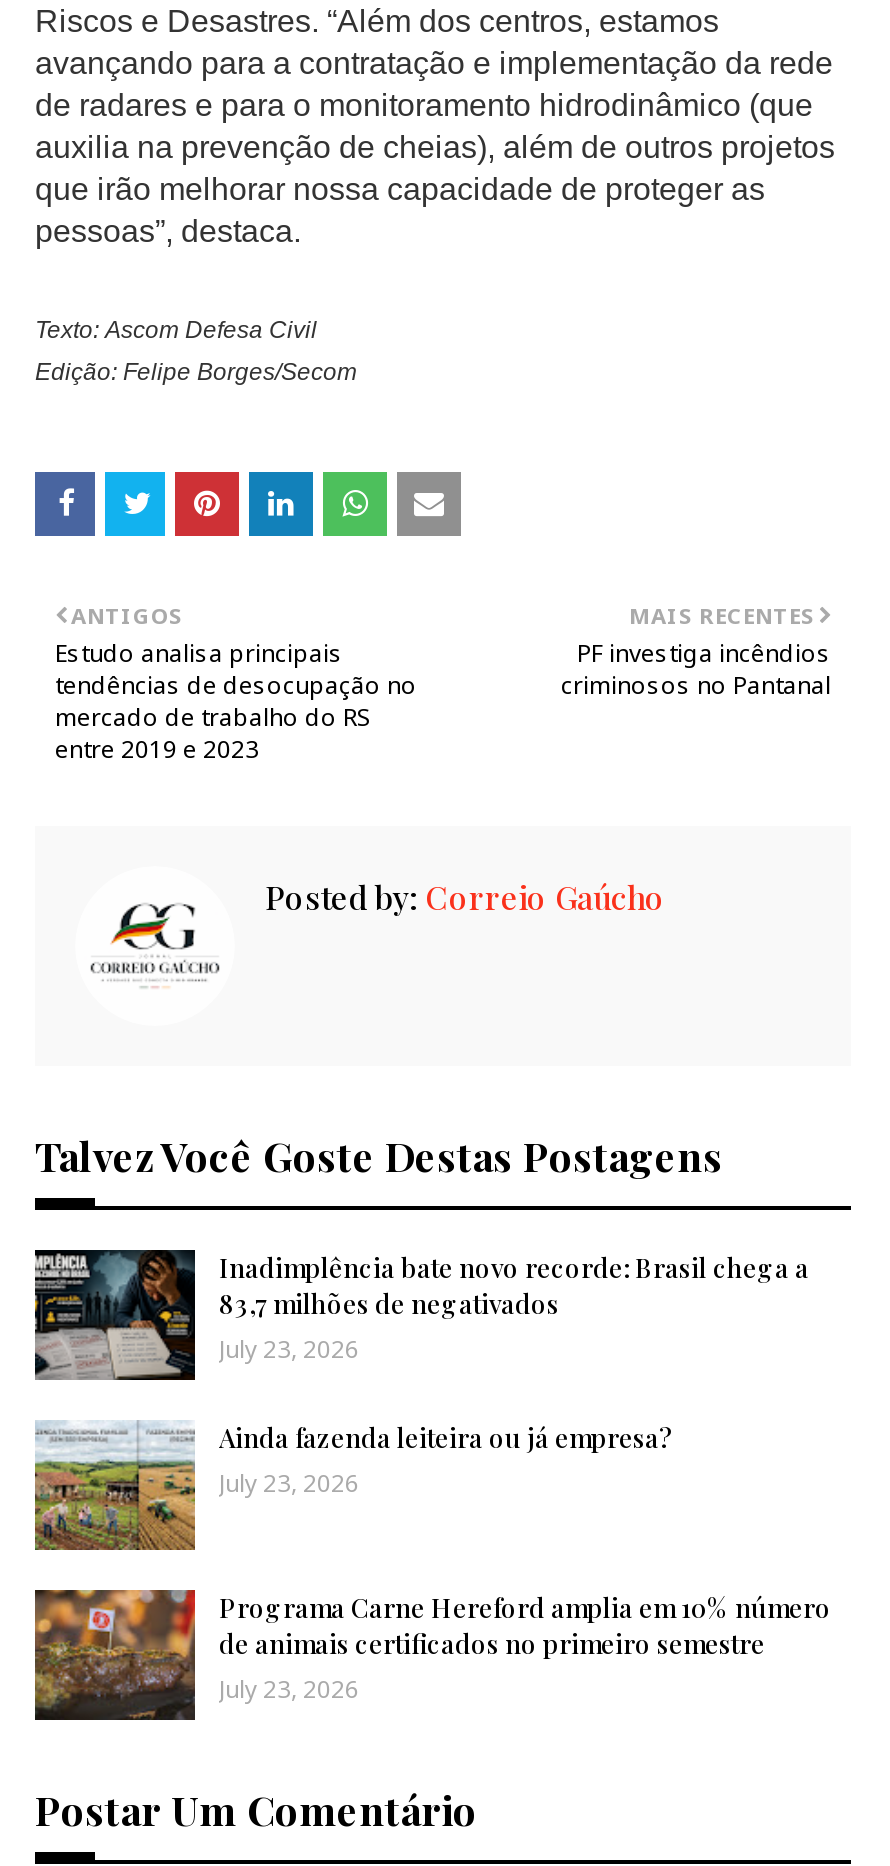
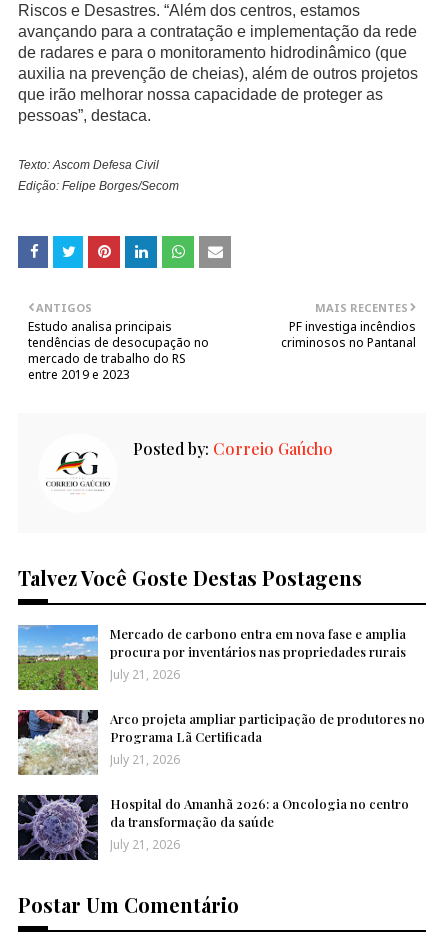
- [image]
- Inadimplência bate novo recorde: Brasil chega a
- 83,7 milhões de negativados
- July 23, 2026
+ [image]
+ Mercado de carbono entra em nova fase e amplia
+ procura por inventários nas propriedades rurais
+ July 21, 2026

- [image]
- Ainda fazenda leiteira ou já empresa?
- July 23, 2026
+ [image]
+ Arco projeta ampliar participação de produtores no
+ Programa Lã Certificada
+ July 21, 2026

- [image]
- Programa Carne Hereford amplia em 10% número
- de animais certificados no primeiro semestre
- July 23, 2026
+ [image]
+ Hospital do Amanhã 2026: a Oncologia no centro
+ da transformação da saúde
+ July 21, 2026
